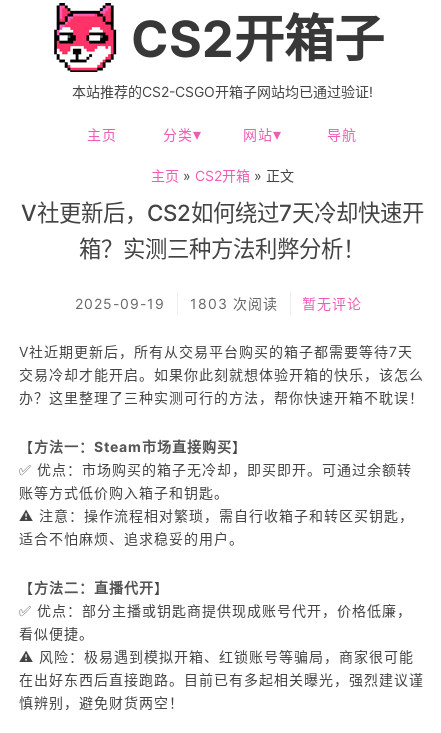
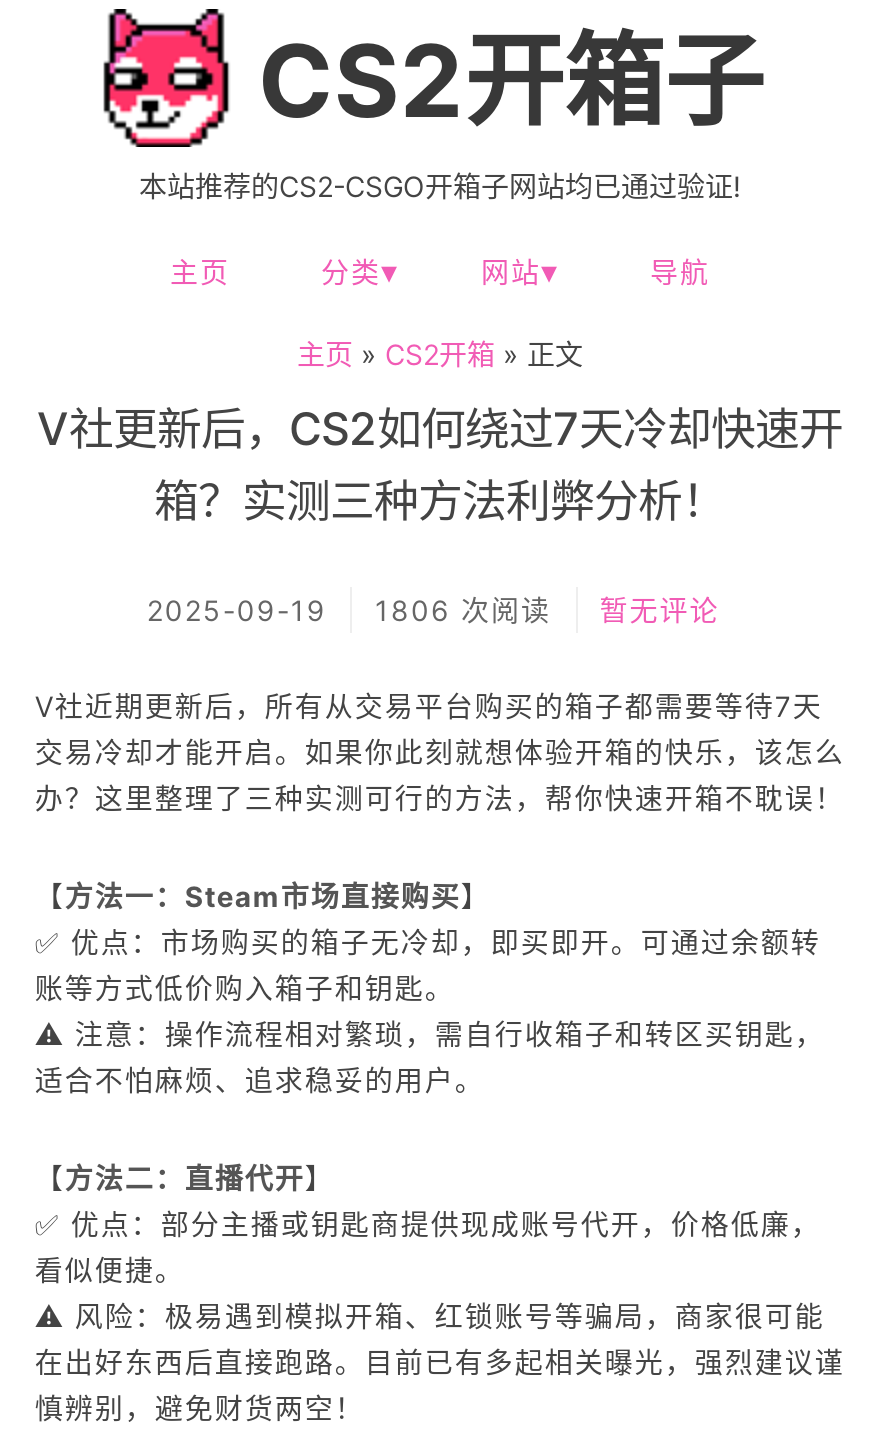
- 2025-09-19 1803 次阅读 暂无评论
+ 2025-09-19 1806 次阅读 暂无评论
